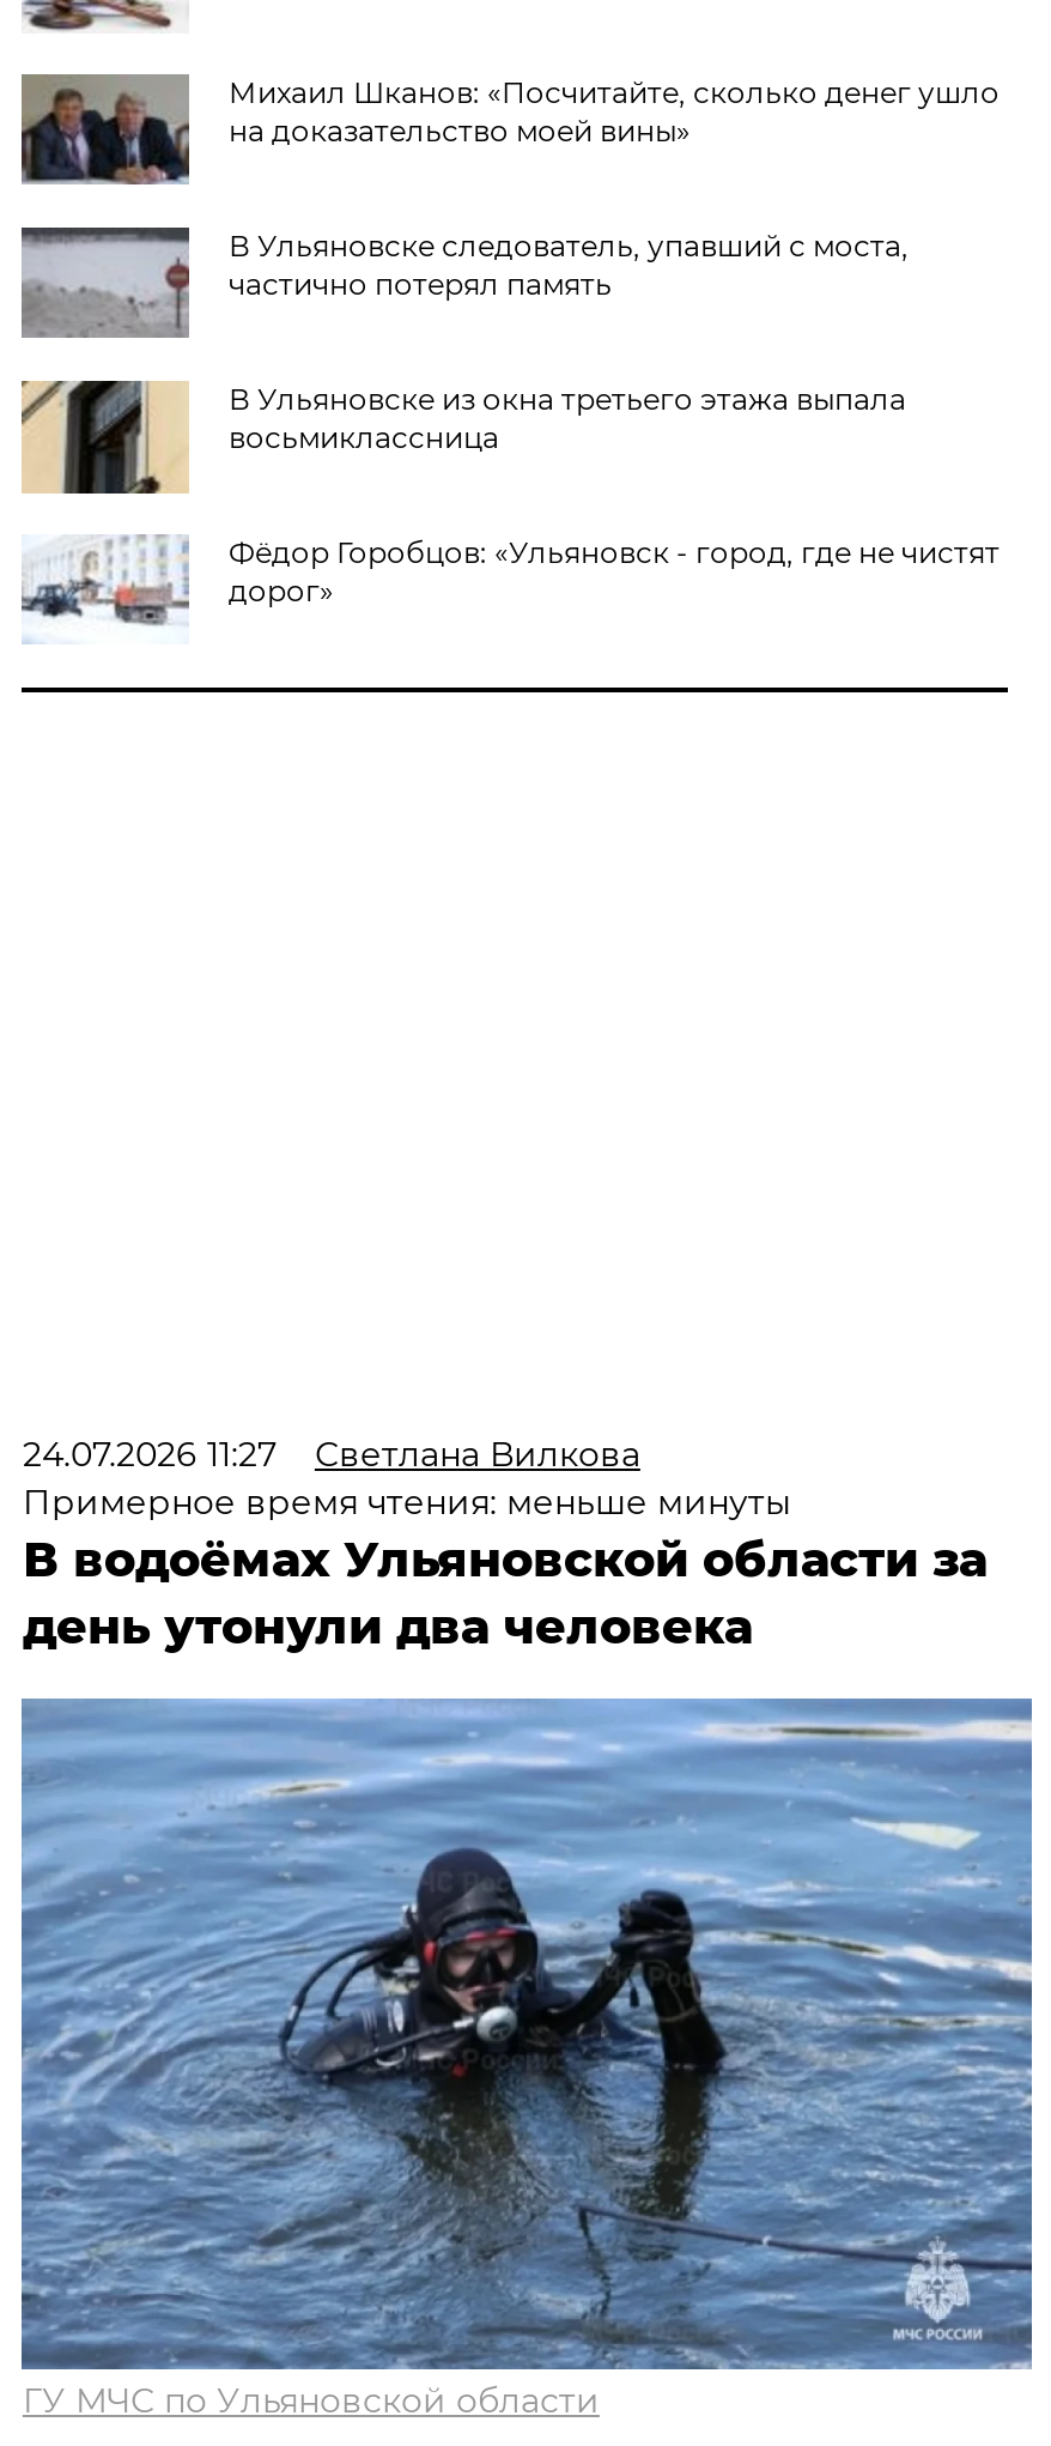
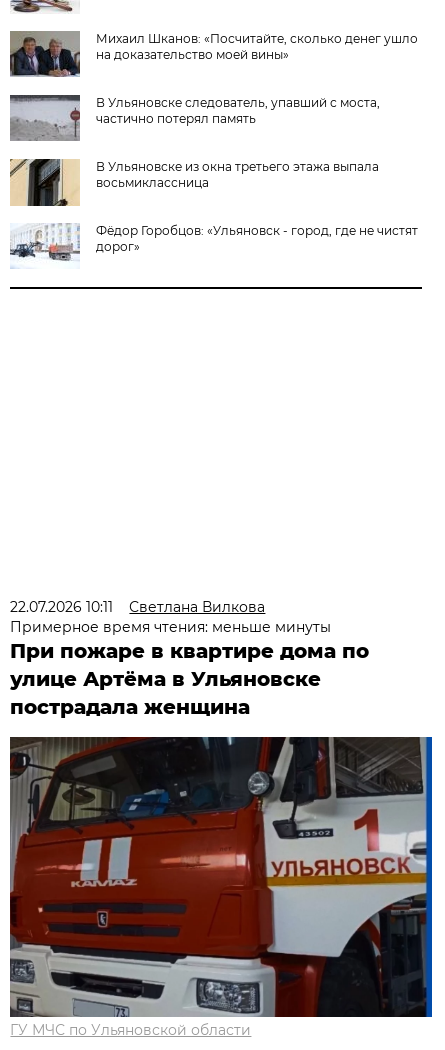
- 24.07.2026 11:27 Светлана Вилкова
+ 22.07.2026 10:11 Светлана Вилкова

- В водоёмах Ульяновской области за
- день утонули два человека
+ При пожаре в квартире дома по
+ улице Артёма в Ульяновске
+ пострадала женщина

- [image]
+ [image]
